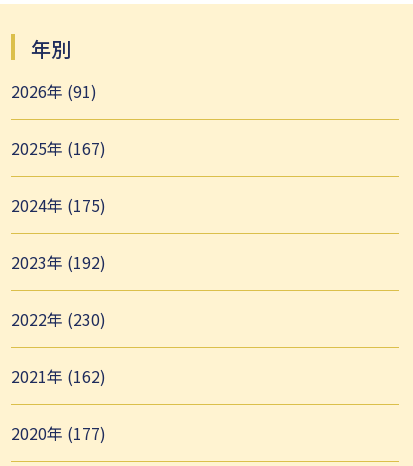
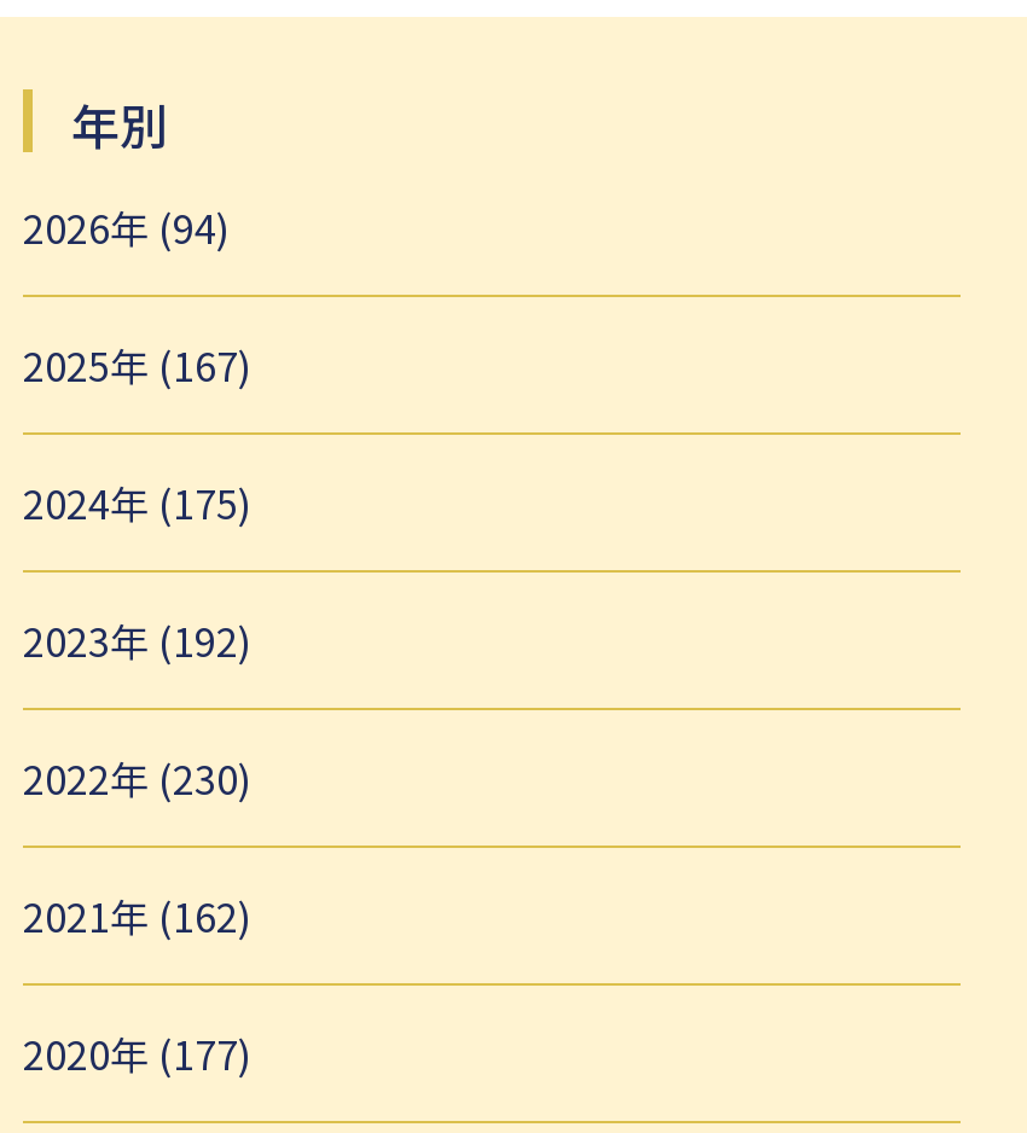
- 2026年 (91)
+ 2026年 (94)
